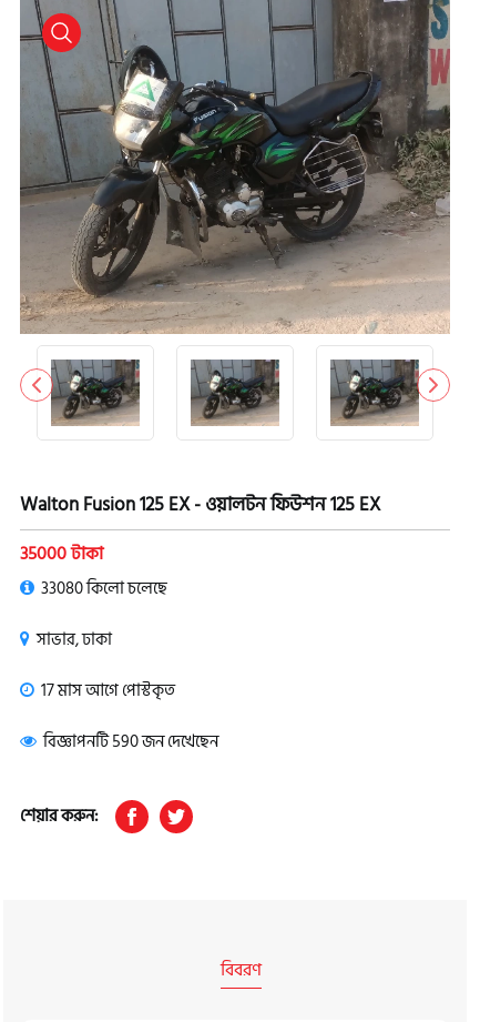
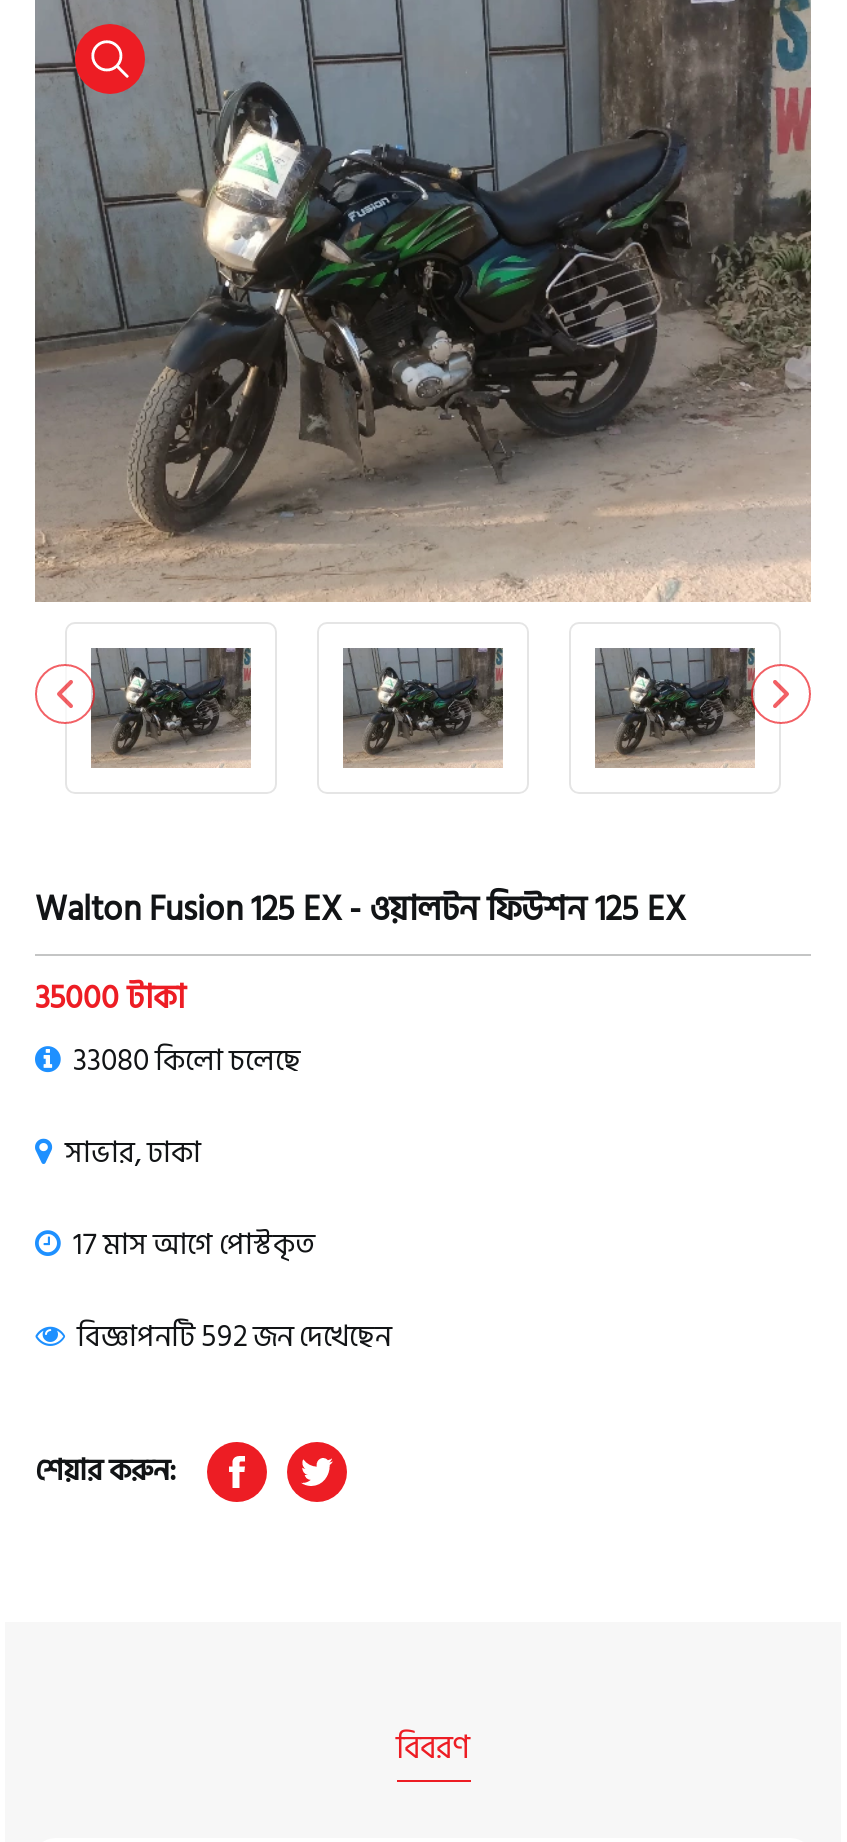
- বিজ্ঞাপনটি 590 জন দেখেছেন
+ বিজ্ঞাপনটি 592 জন দেখেছেন
